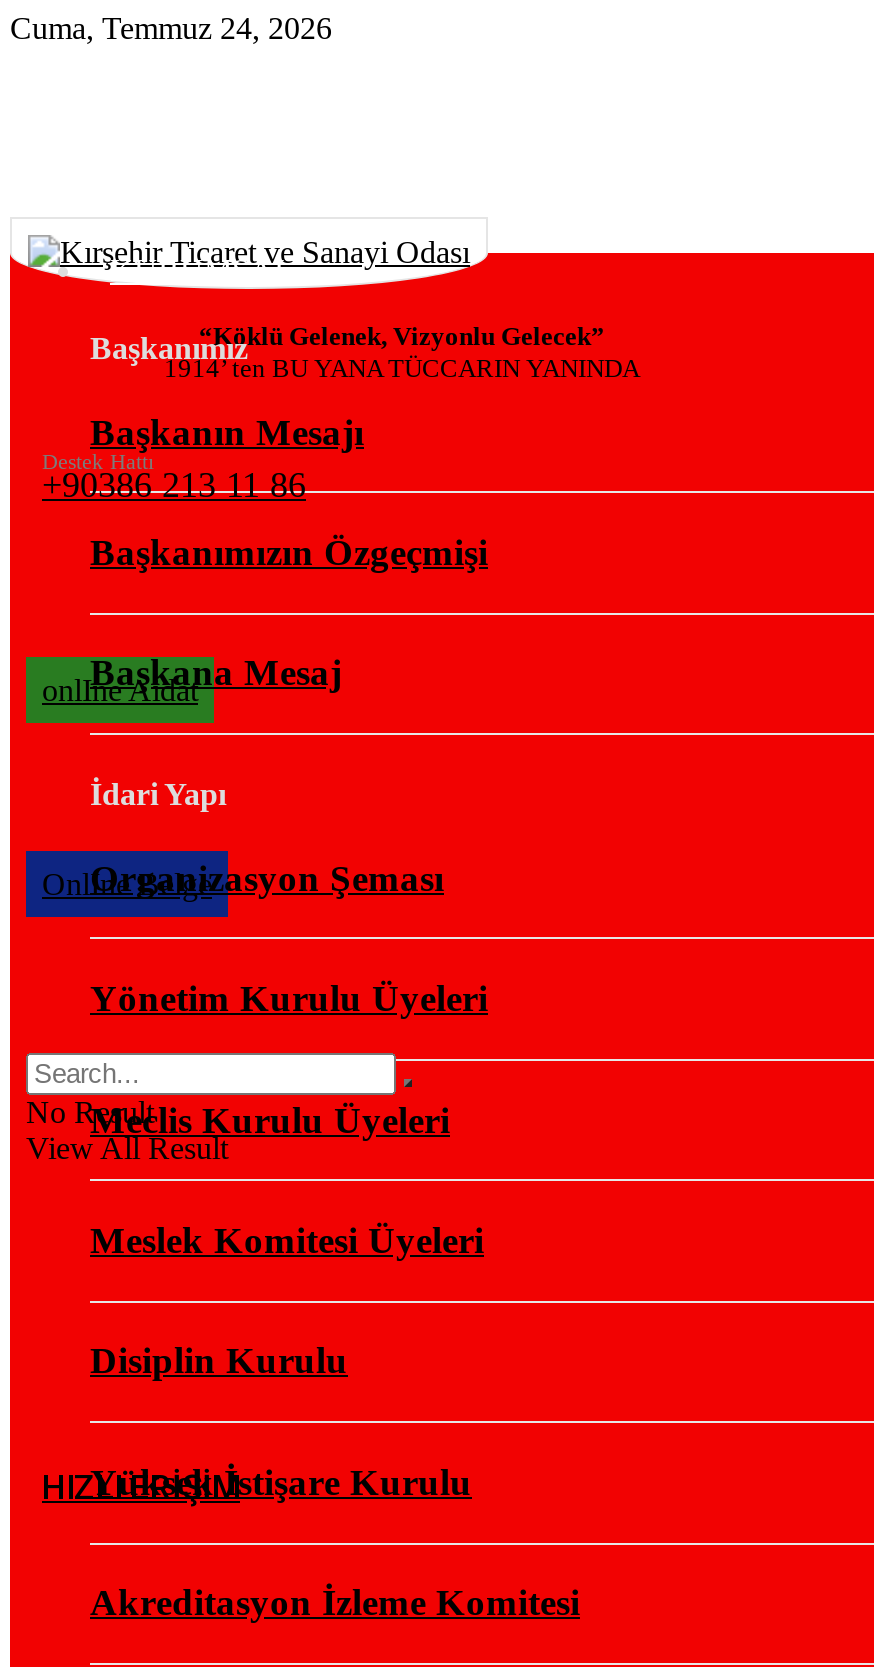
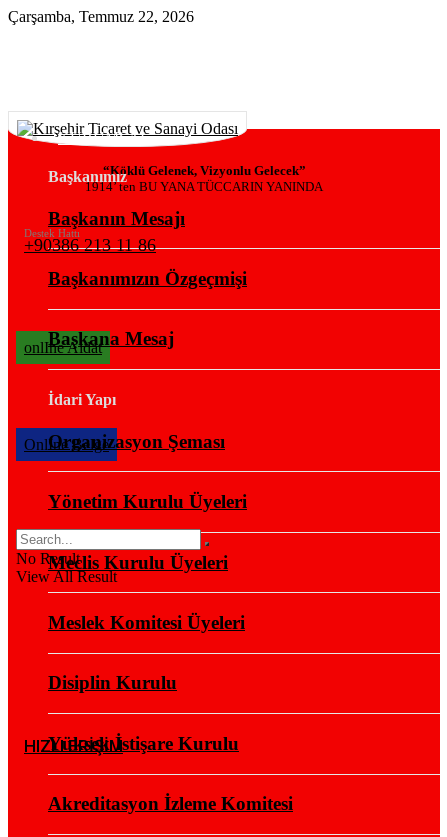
- Cuma, Temmuz 24, 2026
+ Çarşamba, Temmuz 22, 2026
